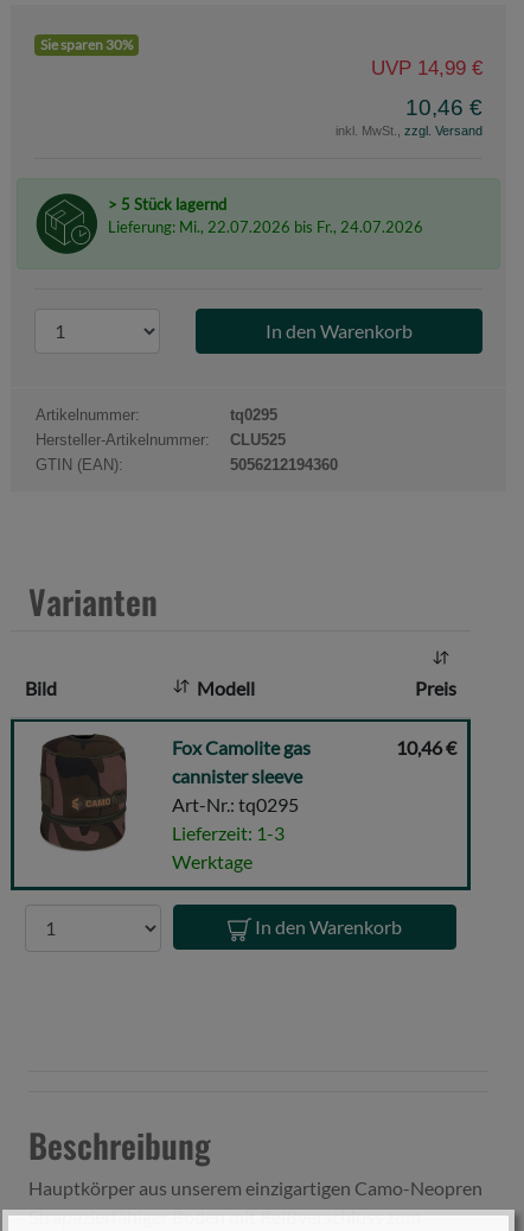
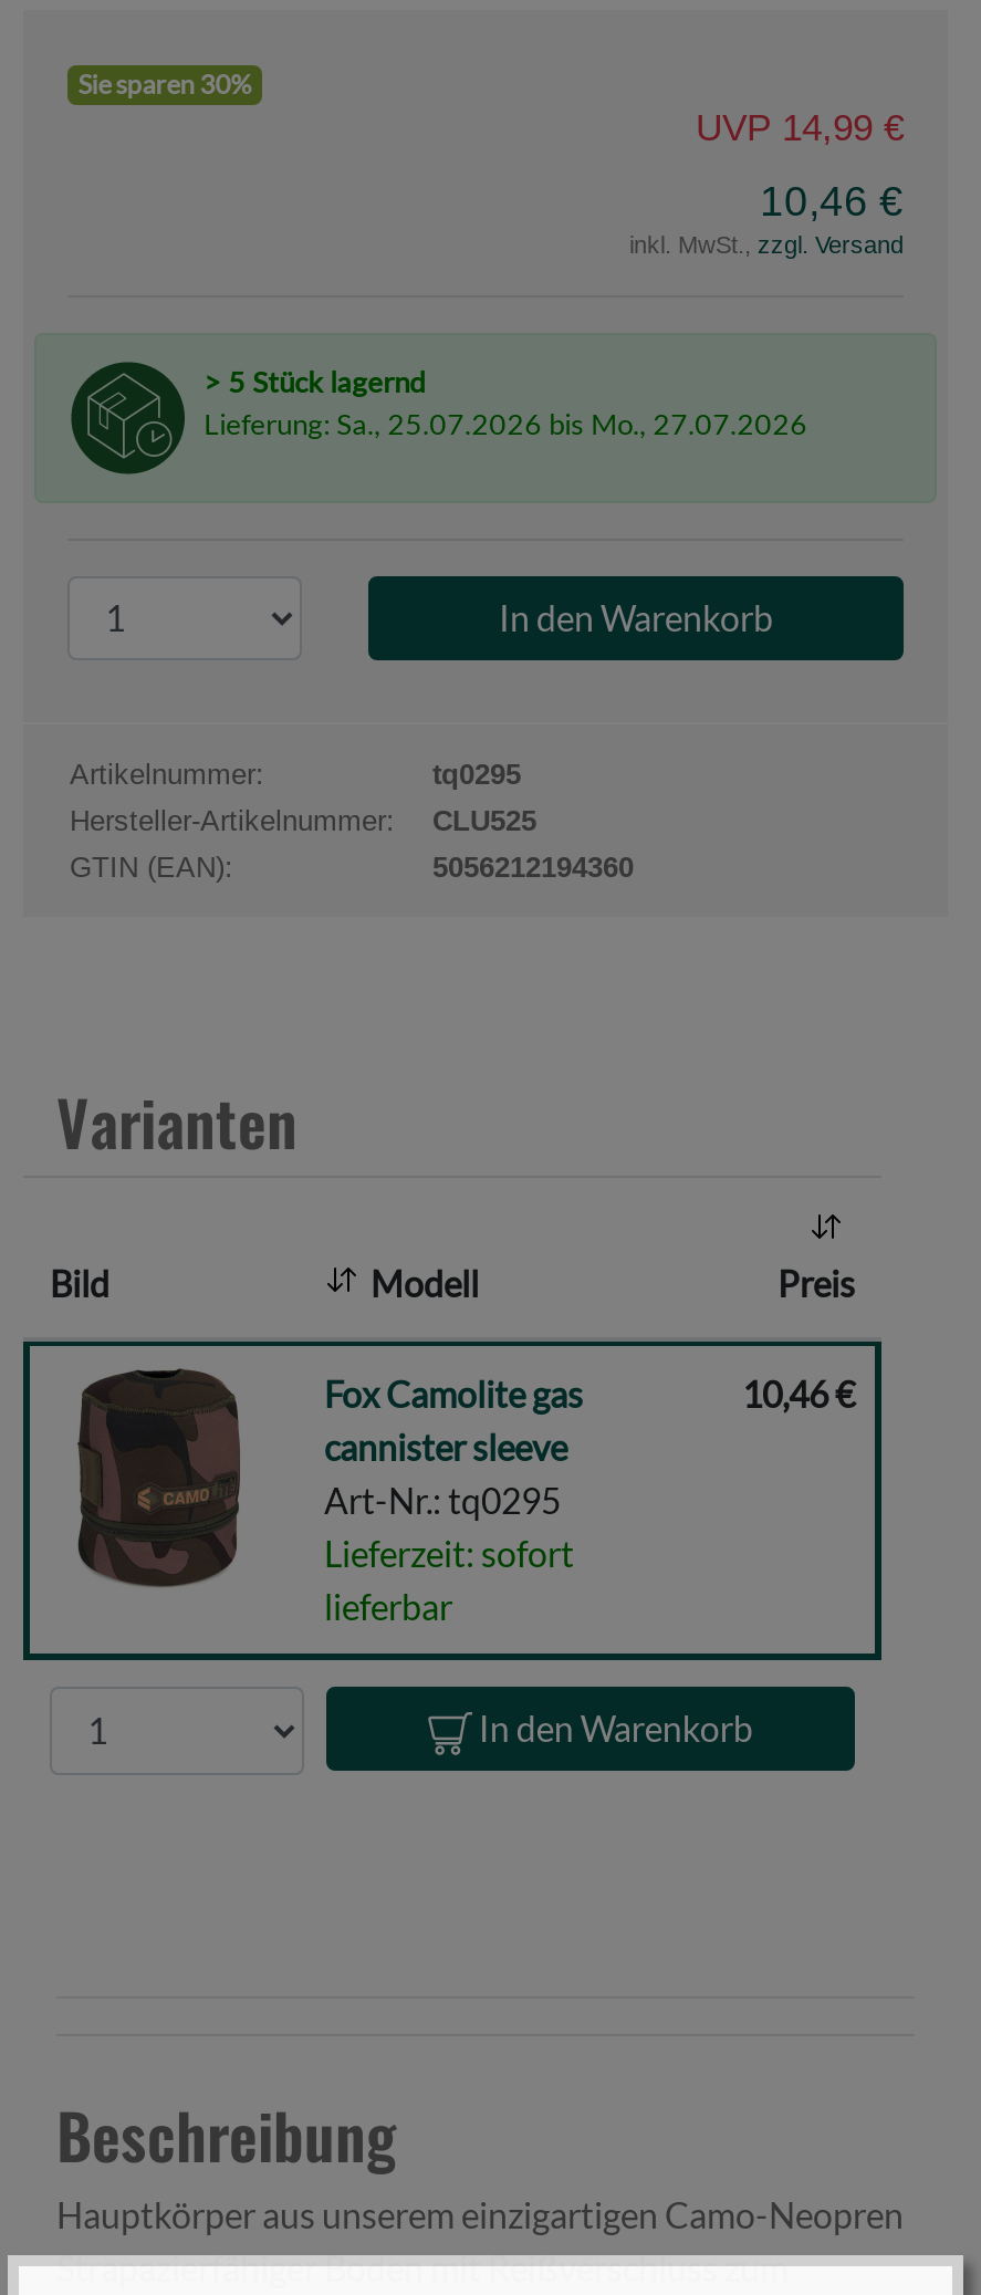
- Lieferung: Mi., 22.07.2026 bis Fr., 24.07.2026
+ Lieferung: Sa., 25.07.2026 bis Mo., 27.07.2026

- Lieferzeit: 1-3
- Werktage
+ Lieferzeit: sofort
+ lieferbar
